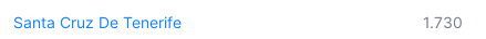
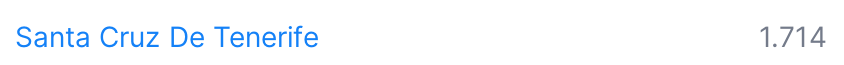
- 1.730
+ 1.714
